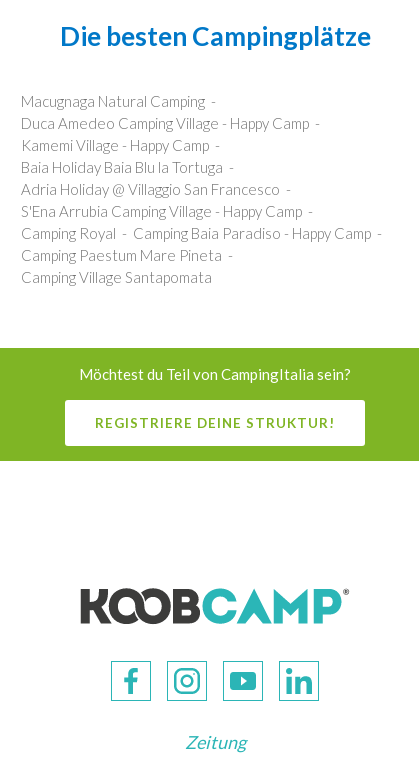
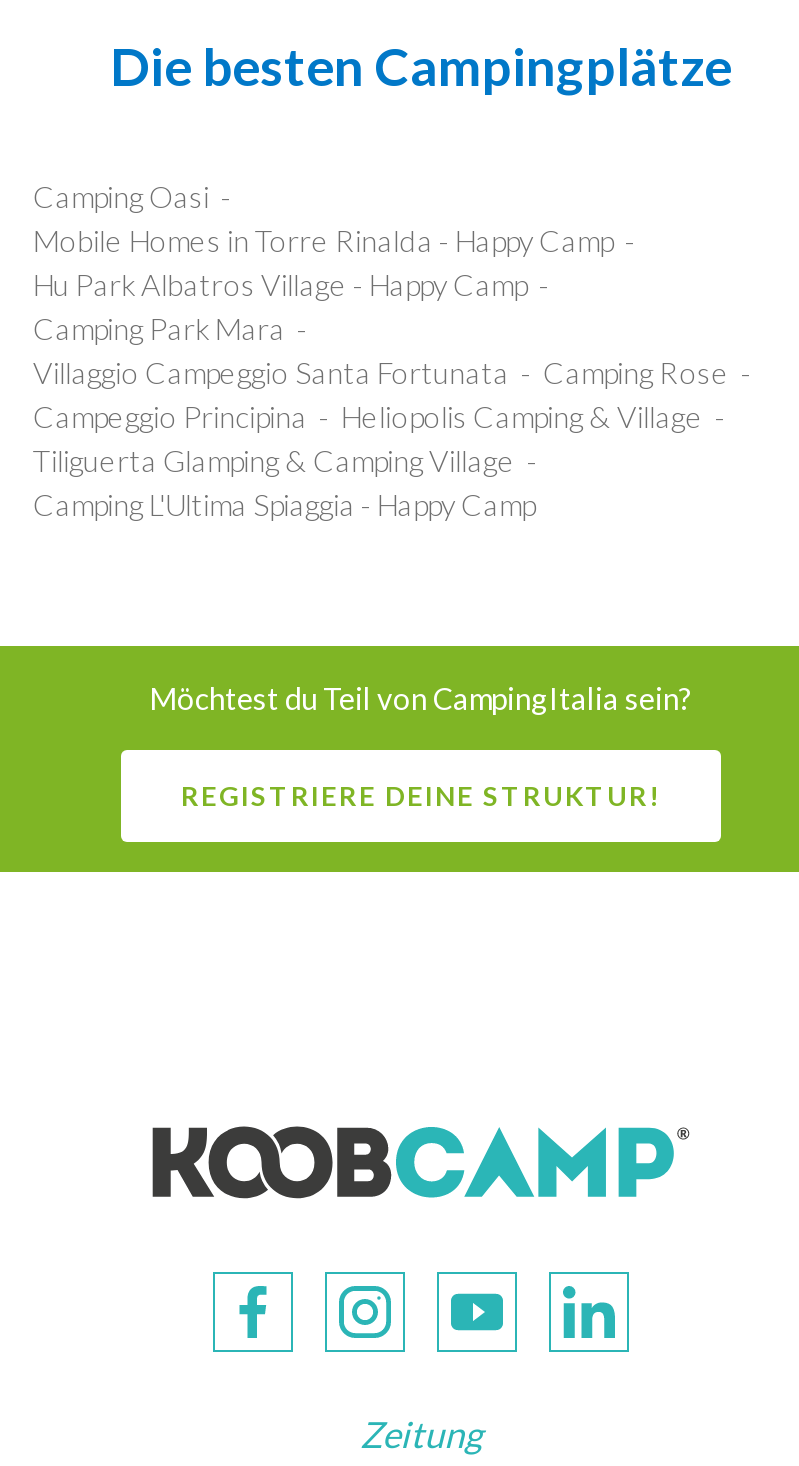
- Macugnaga Natural Camping
- Duca Amedeo Camping Village - Happy Camp
- Kamemi Village - Happy Camp
- Baia Holiday Baia Blu la Tortuga
- Adria Holiday @ Villaggio San Francesco
- S'Ena Arrubia Camping Village - Happy Camp
- Camping Royal
- Camping Baia Paradiso - Happy Camp
- Camping Paestum Mare Pineta
- Camping Village Santapomata
+ Camping Oasi
+ Mobile Homes in Torre Rinalda - Happy Camp
+ Hu Park Albatros Village - Happy Camp
+ Camping Park Mara
+ Villaggio Campeggio Santa Fortunata
+ Camping Rose
+ Campeggio Principina
+ Heliopolis Camping & Village
+ Tiliguerta Glamping & Camping Village
+ Camping L'Ultima Spiaggia - Happy Camp
